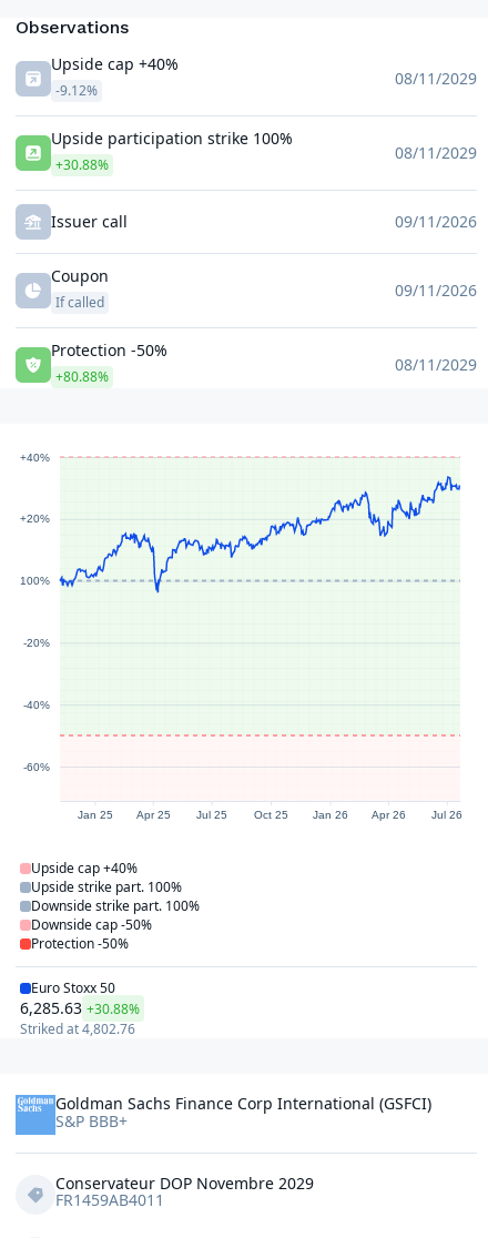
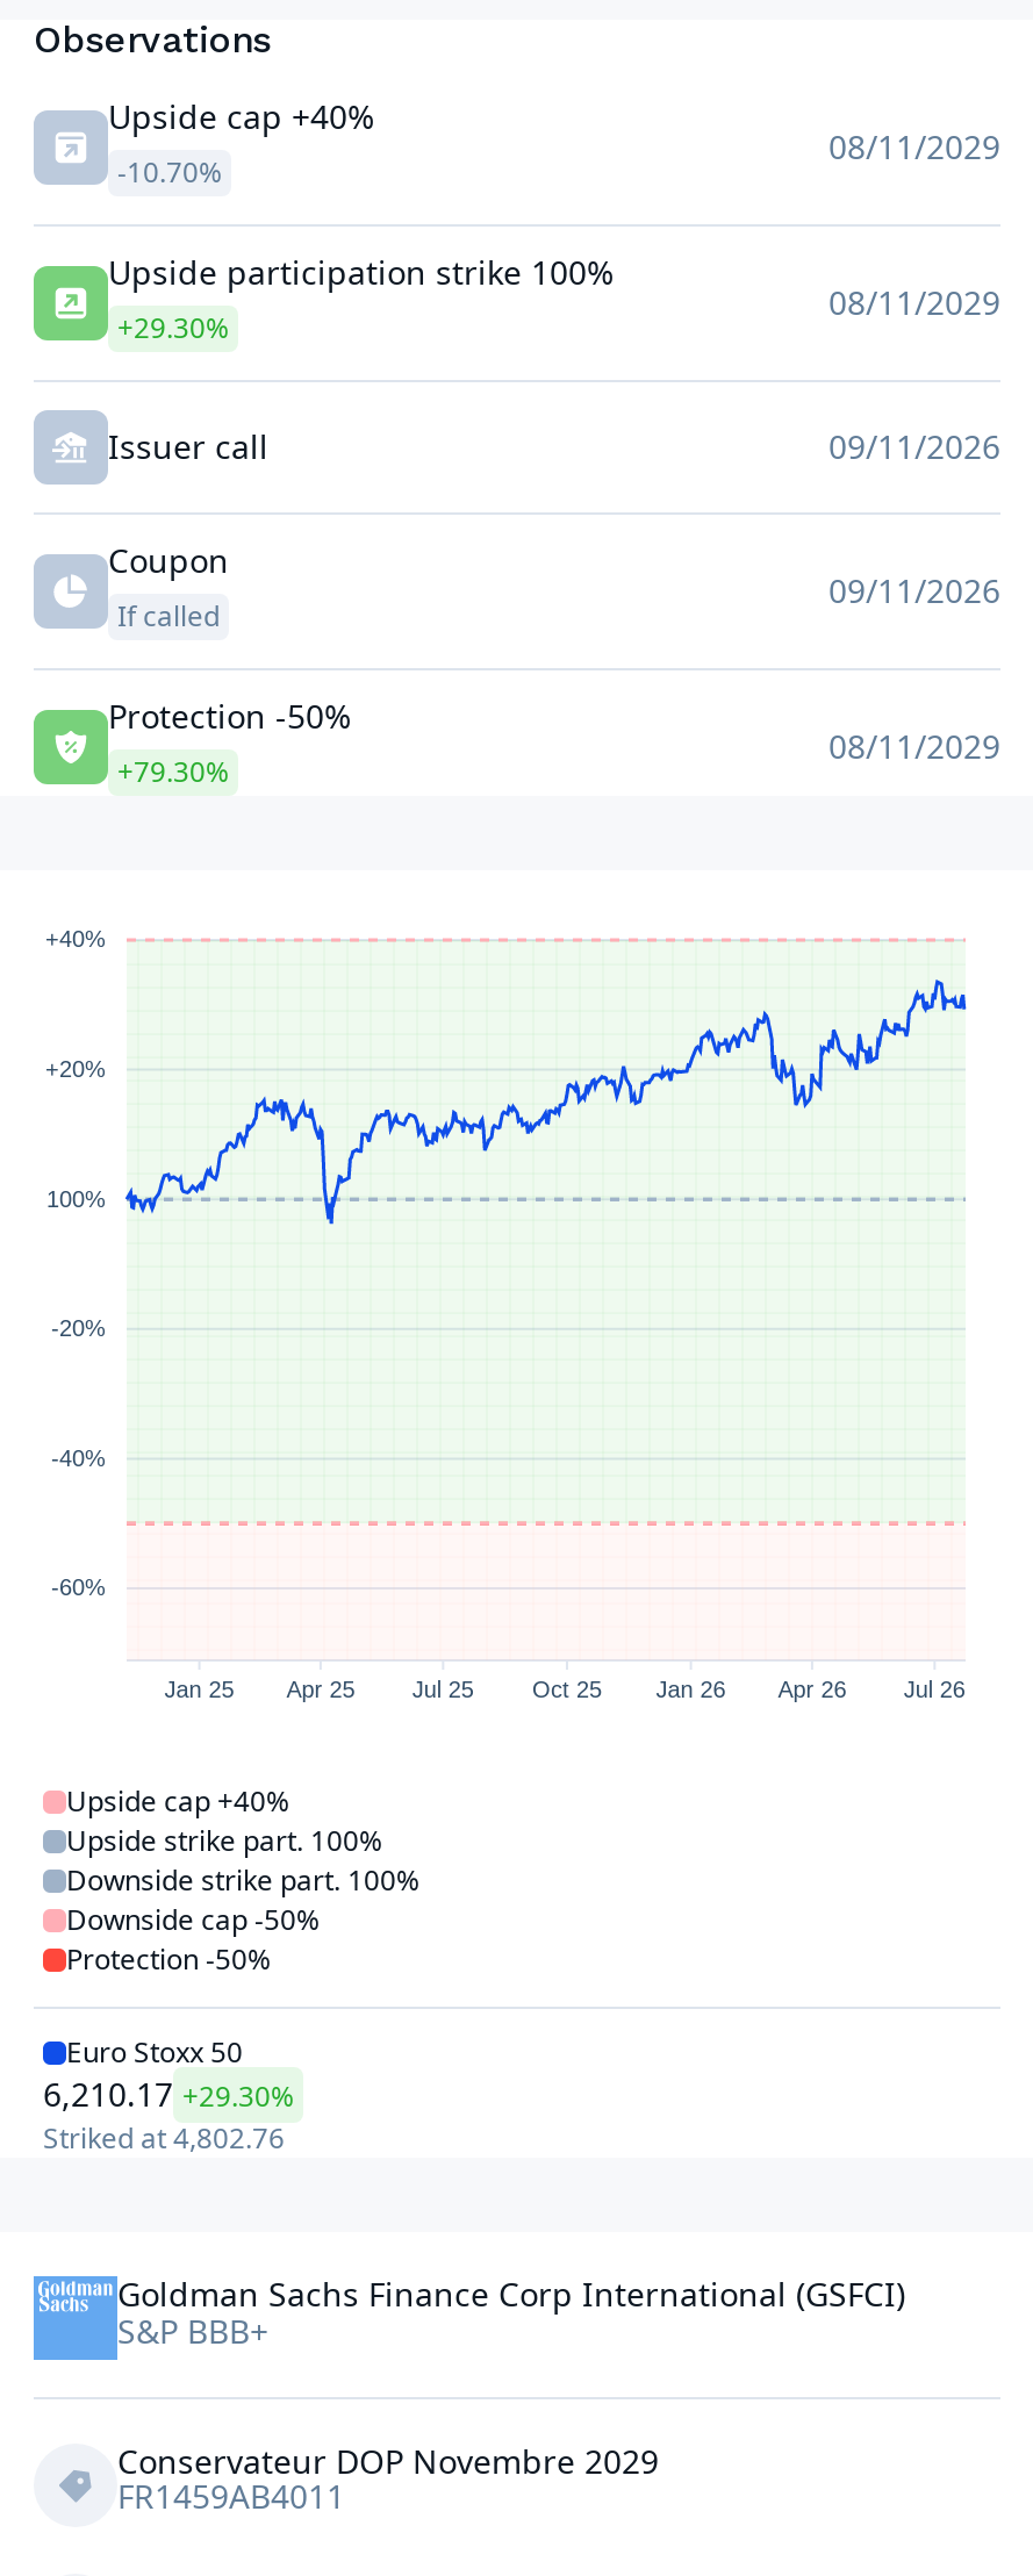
- -9.12%
+ -10.70%

- +30.88%
+ +29.30%

- +80.88%
+ +79.30%

- 6,285.63 +30.88%
+ 6,210.17 +29.30%
